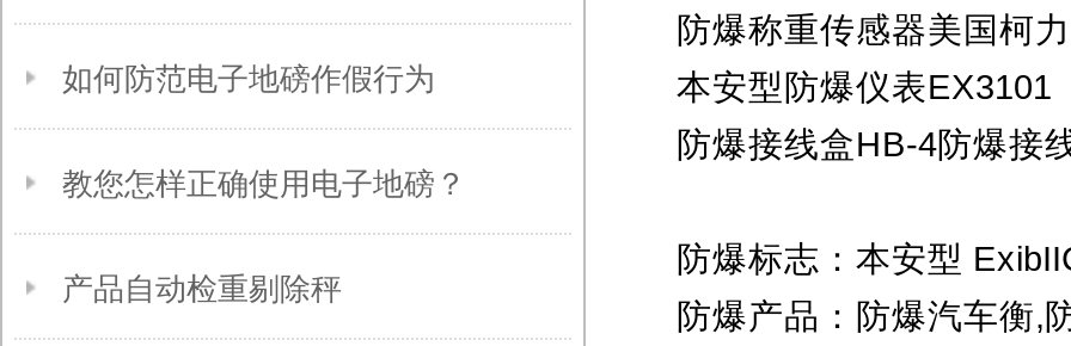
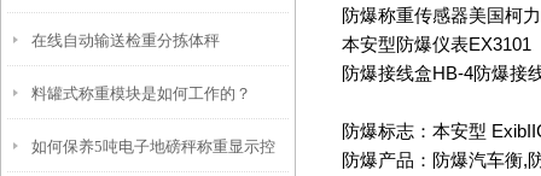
- 如何防范电子地磅作假行为
+ 在线自动输送检重分拣体秤

- 教您怎样正确使用电子地磅？
+ 料罐式称重模块是如何工作的？

- 产品自动检重剔除秤
+ 如何保养5吨电子地磅秤称重显示控
